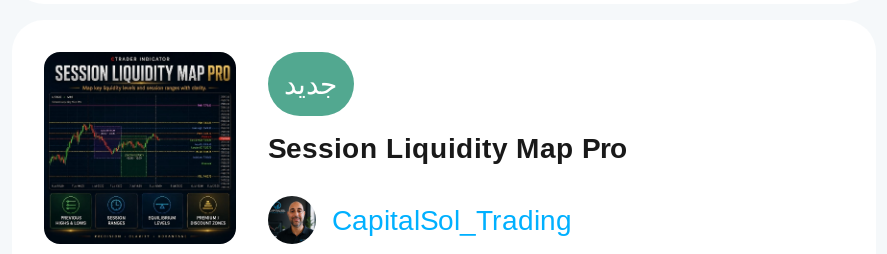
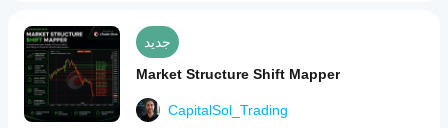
- [image]
- Session Liquidity Map Pro
+ [image]
+ Market Structure Shift Mapper
